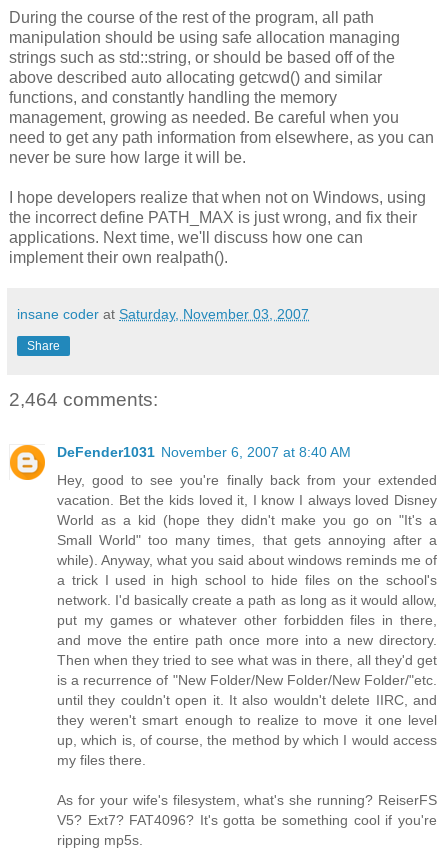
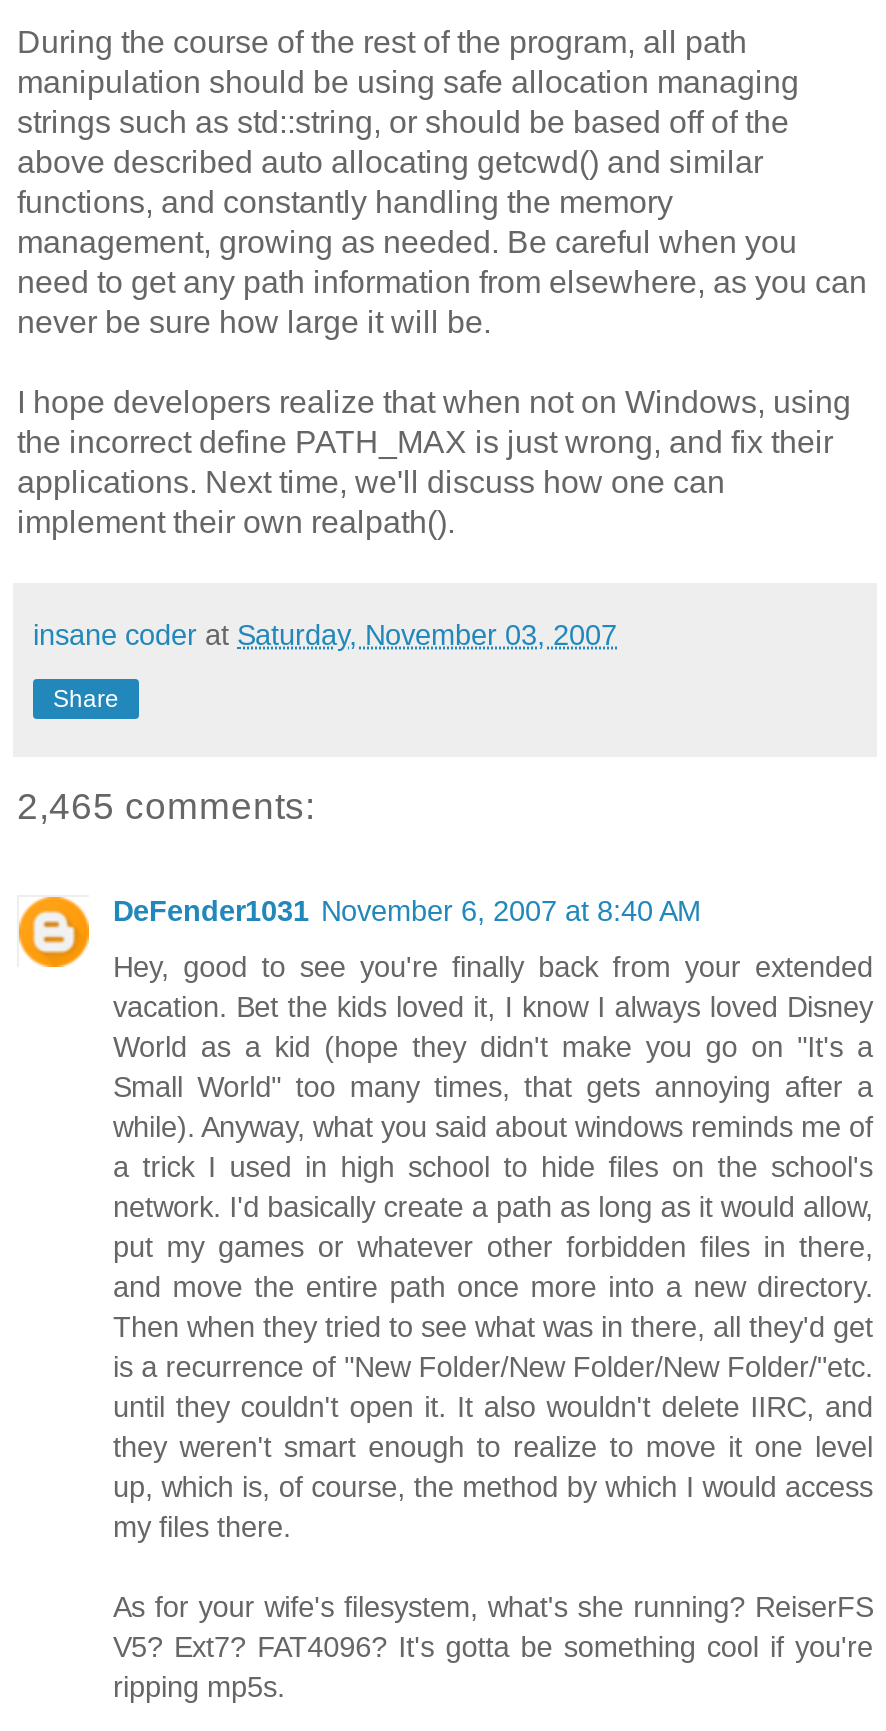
- 2,464 comments:
+ 2,465 comments:
